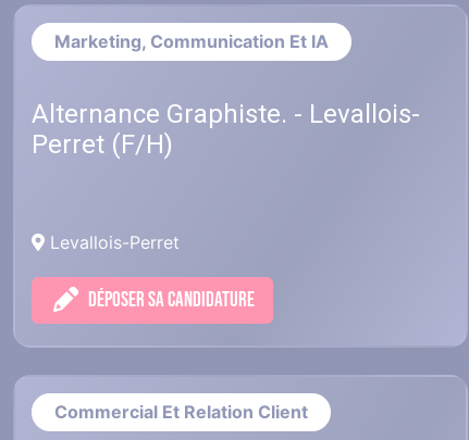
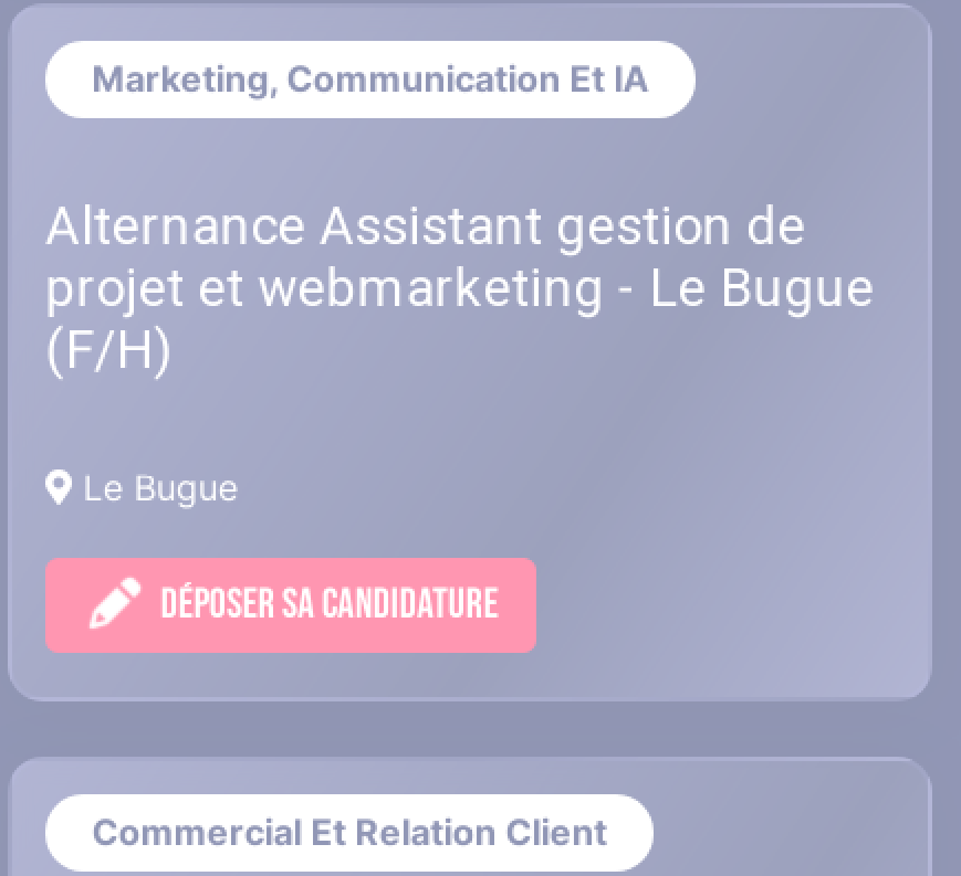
- Alternance Graphiste. - Levallois-
- Perret (F/H)
+ Alternance Assistant gestion de
+ projet et webmarketing - Le Bugue
+ (F/H)

- Levallois-Perret
+ Le Bugue
